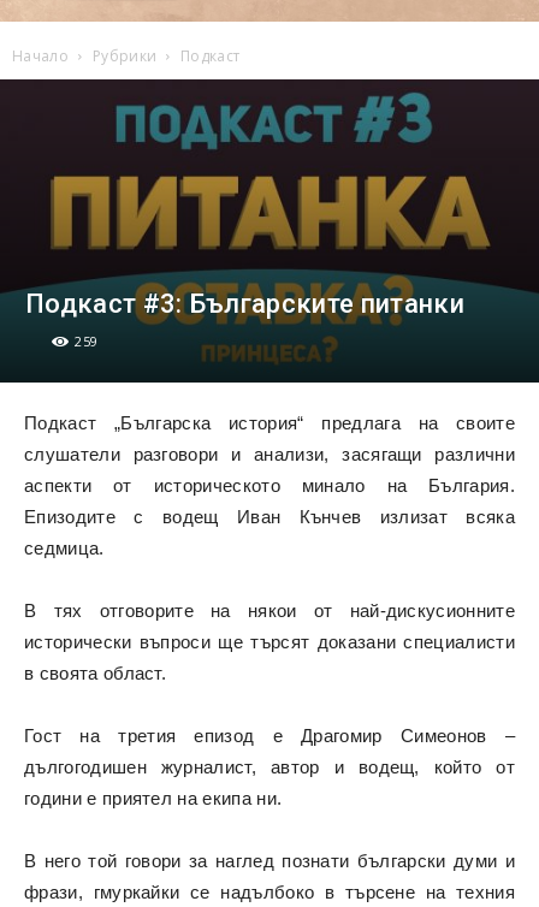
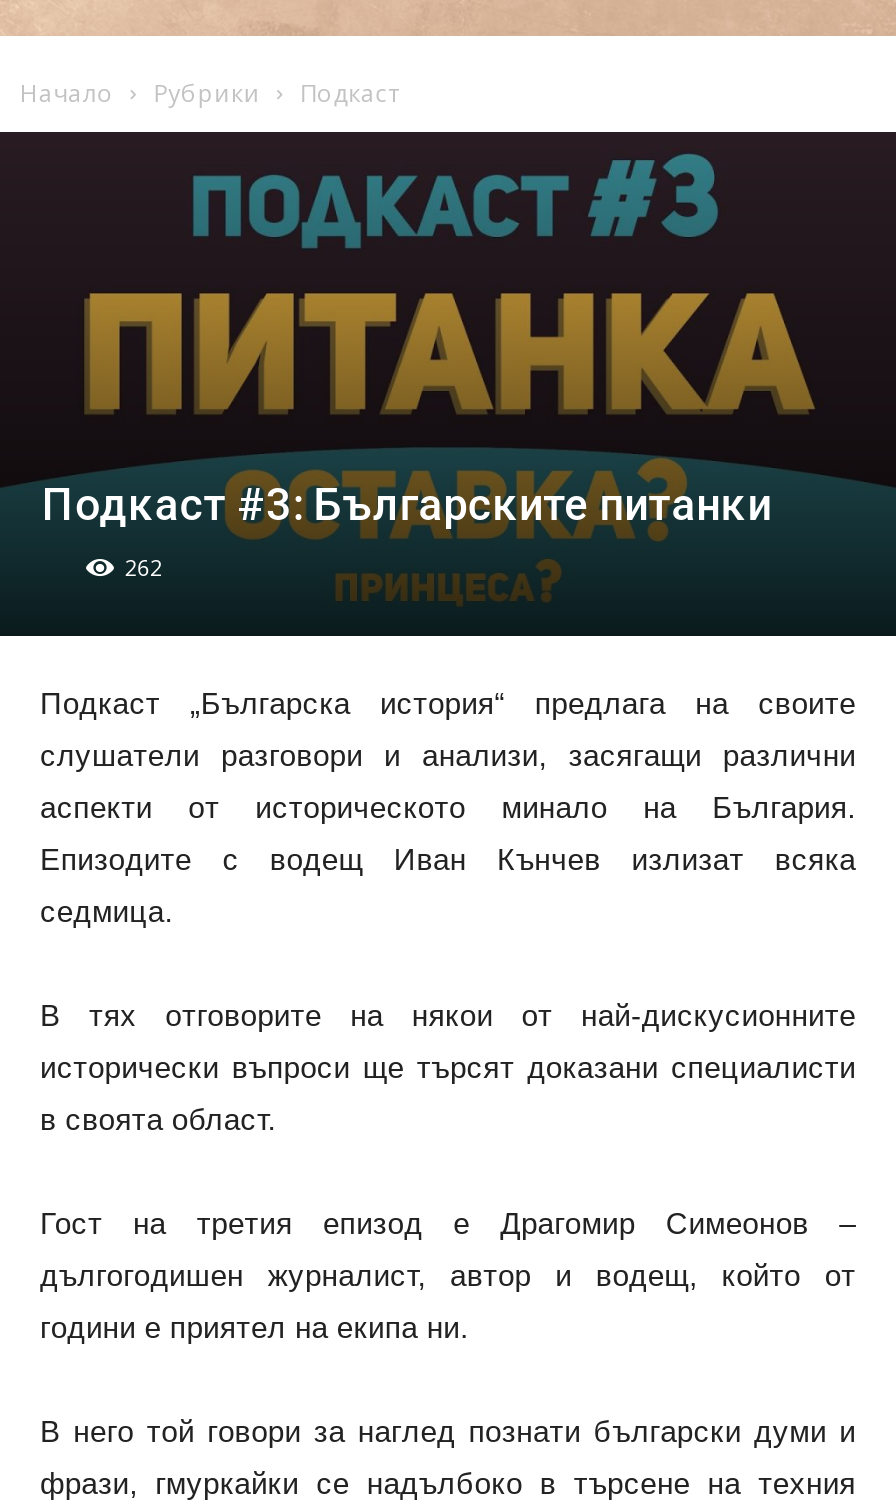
- 259
+ 262
